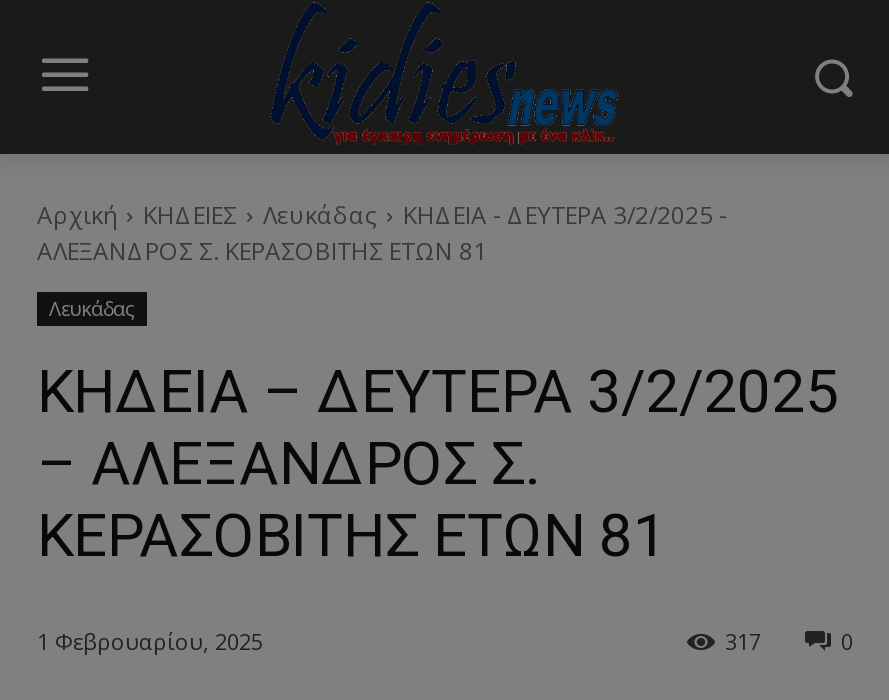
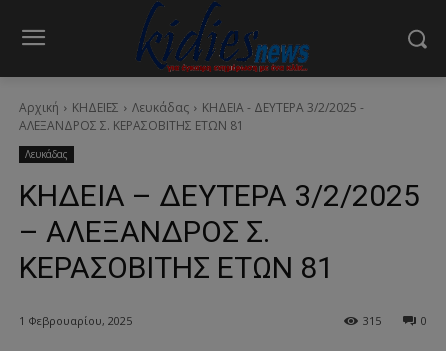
- 317
+ 315
